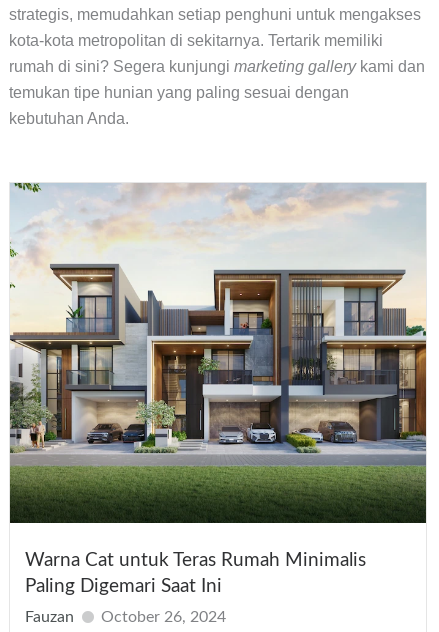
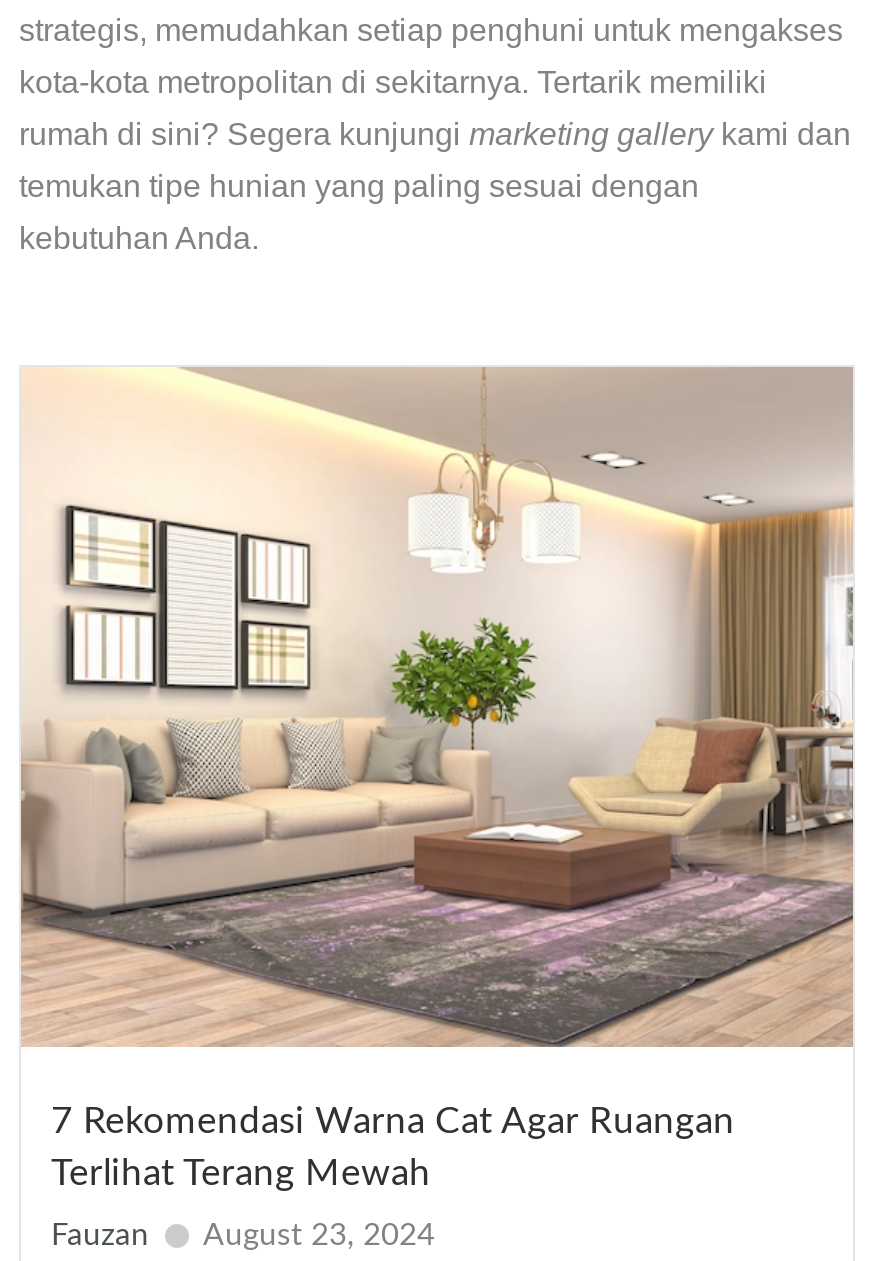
- [image]
- Warna Cat untuk Teras Rumah Minimalis
- Paling Digemari Saat Ini
+ [image]
+ 7 Rekomendasi Warna Cat Agar Ruangan
+ Terlihat Terang Mewah

- Fauzan October 26, 2024
+ Fauzan August 23, 2024
